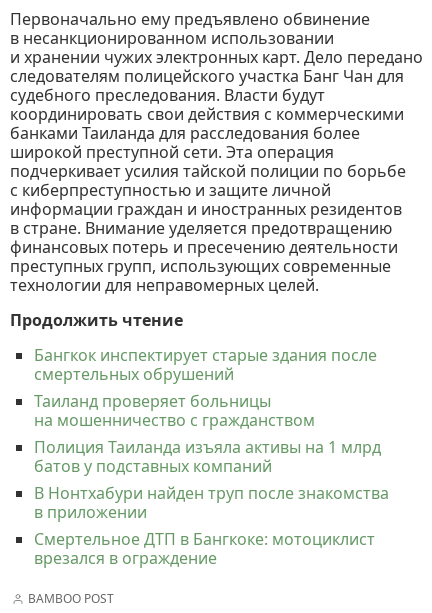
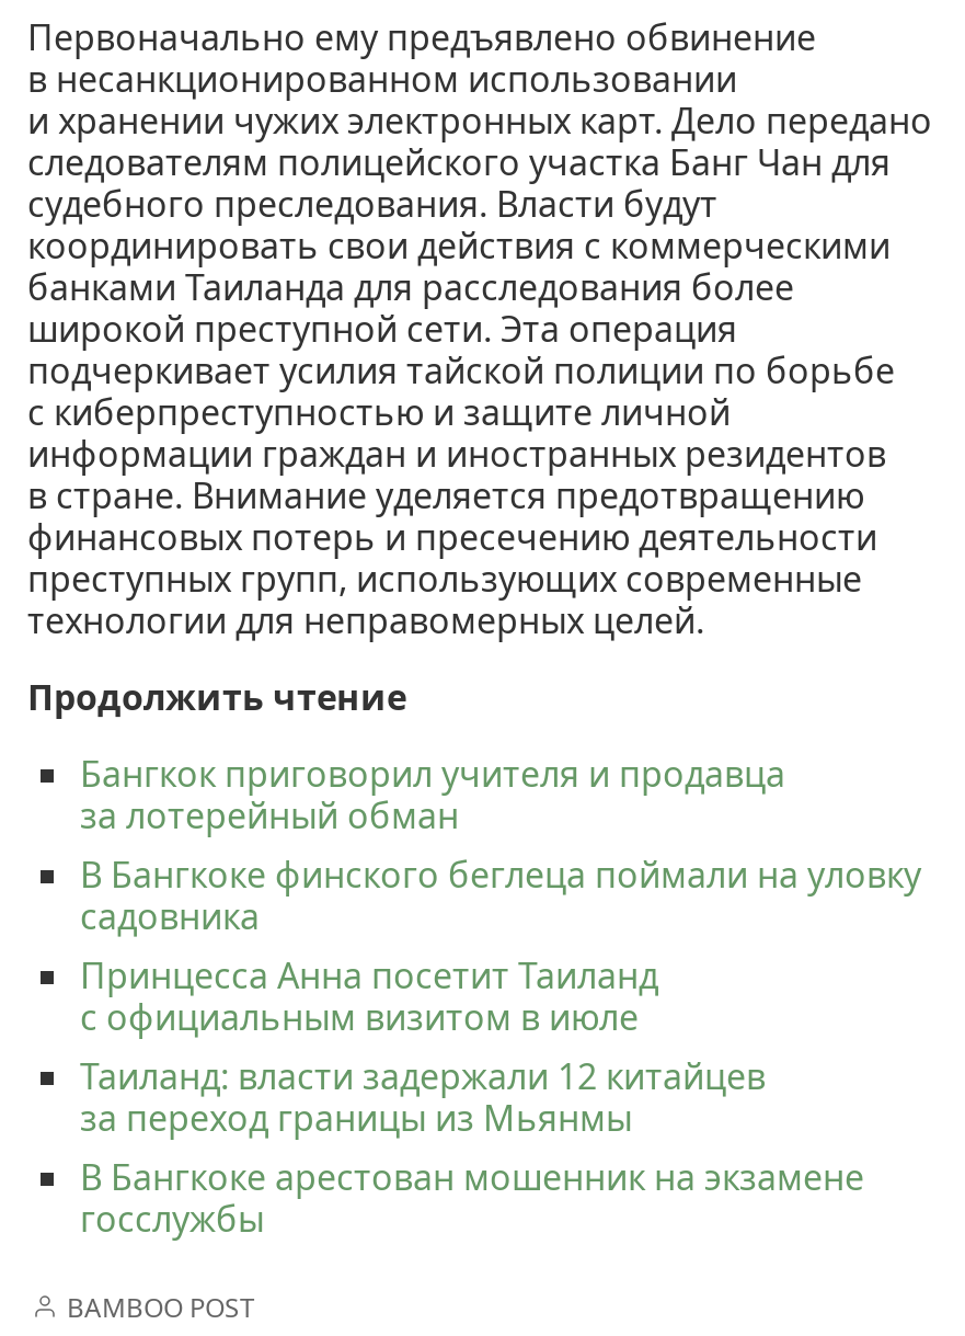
- Бангкок инспектирует старые здания после
- смертельных обрушений
- Таиланд проверяет больницы
- на мошенничество с гражданством
- Полиция Таиланда изъяла активы на 1 млрд
- батов у подставных компаний
- В Нонтхабури найден труп после знакомства
- в приложении
- Смертельное ДТП в Бангкоке: мотоциклист
- врезался в ограждение
+ Бангкок приговорил учителя и продавца
+ за лотерейный обман
+ В Бангкоке финского беглеца поймали на уловку
+ садовника
+ Принцесса Анна посетит Таиланд
+ с официальным визитом в июле
+ Таиланд: власти задержали 12 китайцев
+ за переход границы из Мьянмы
+ В Бангкоке арестован мошенник на экзамене
+ госслужбы
